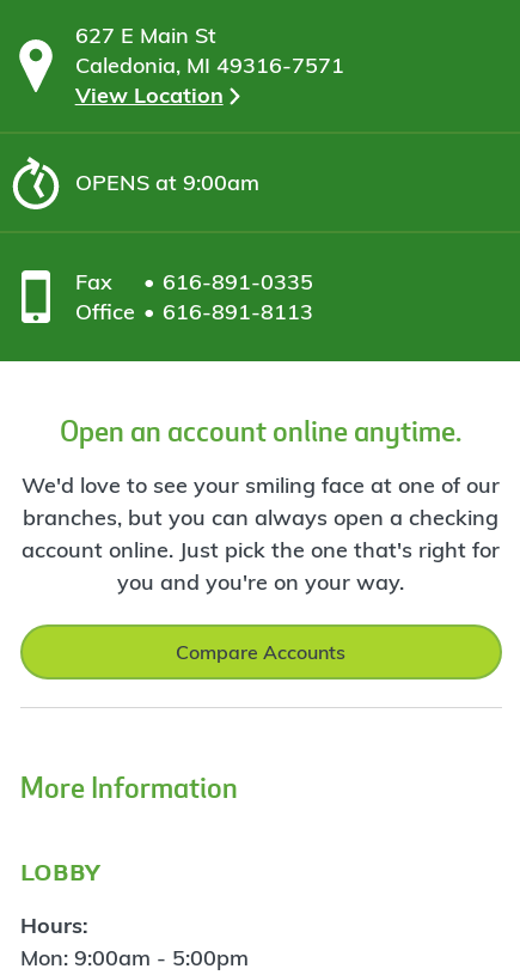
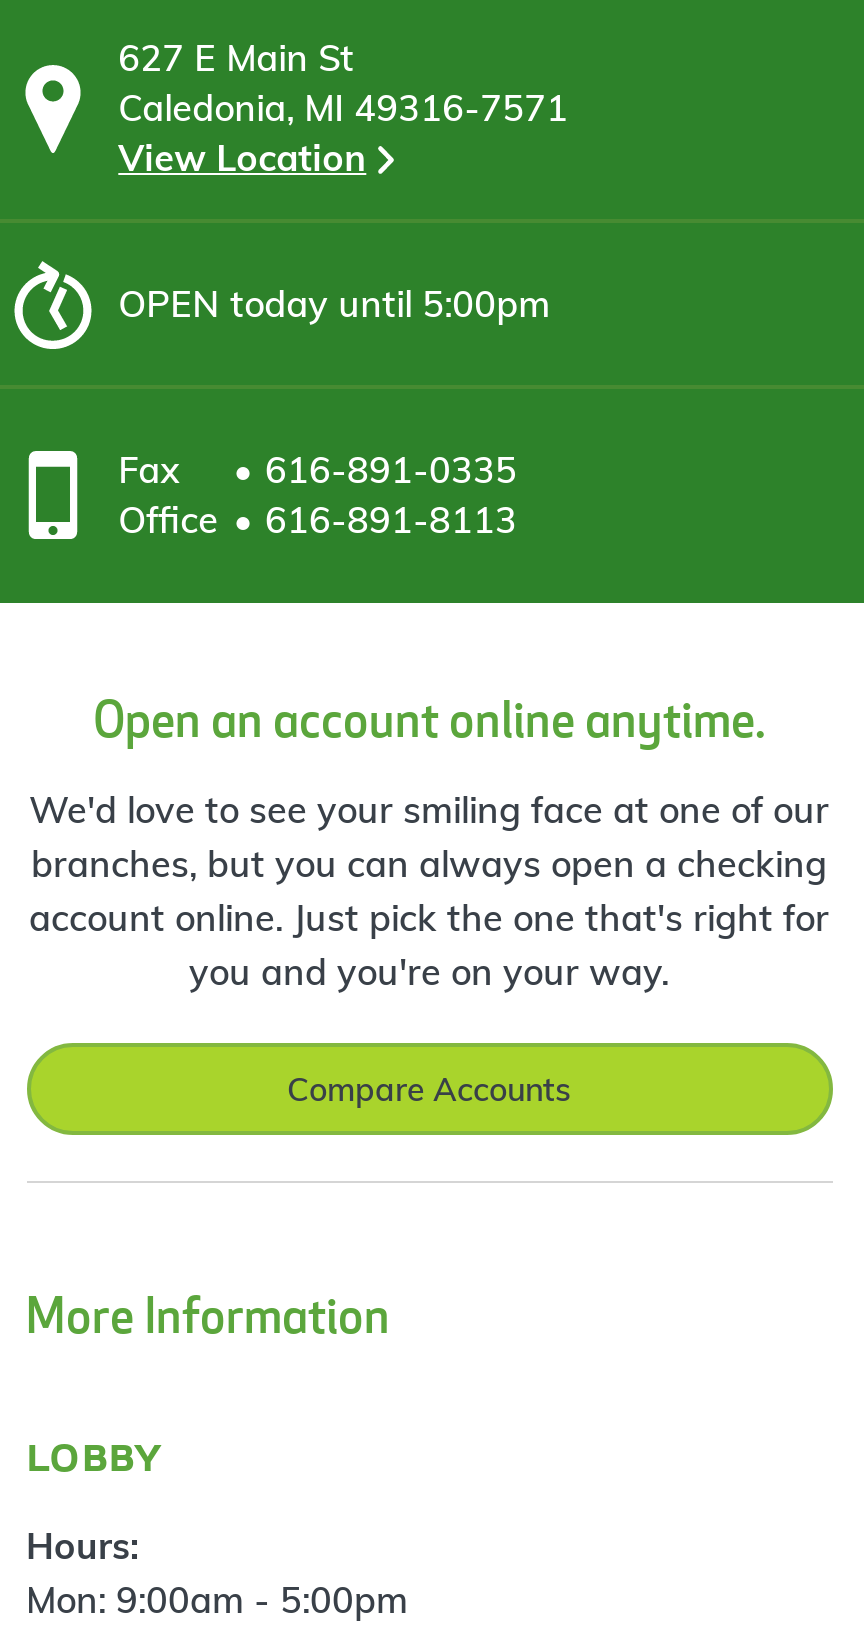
- OPENS at 9:00am
+ OPEN today until 5:00pm
